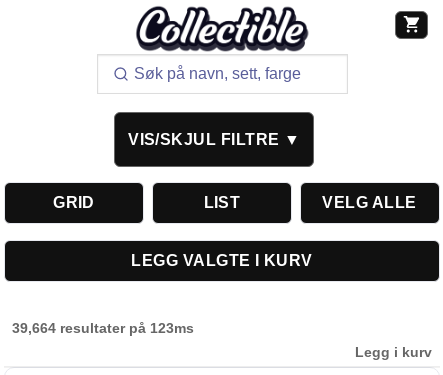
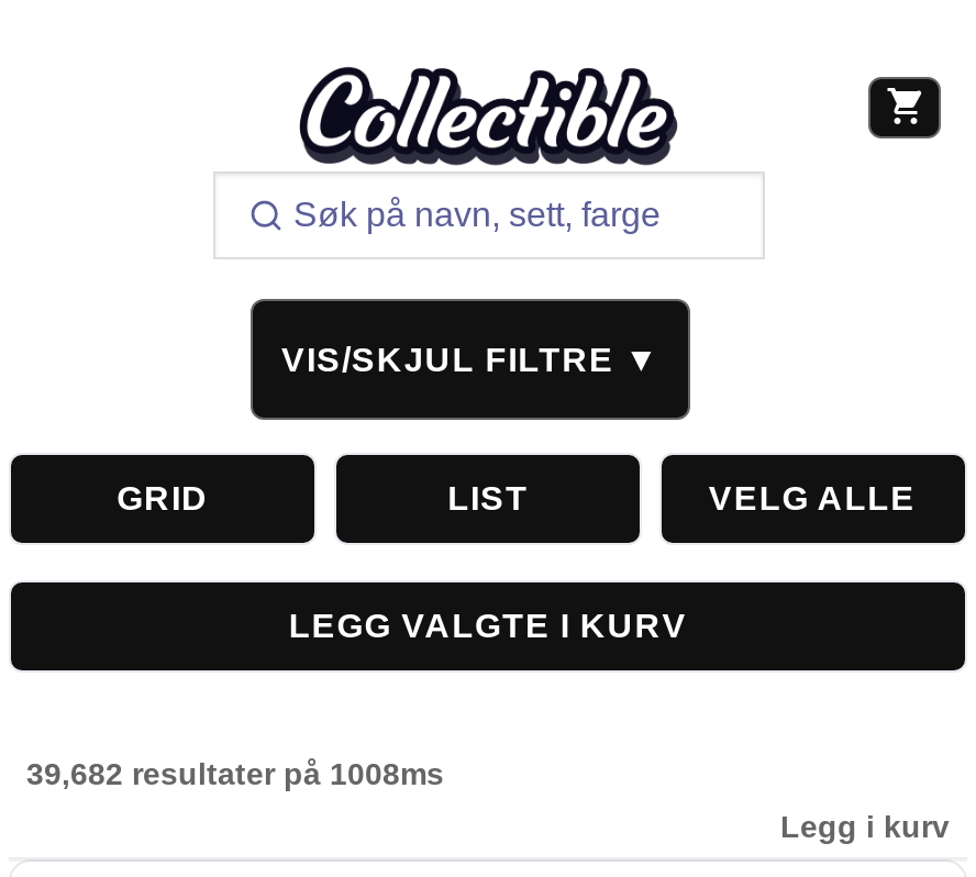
- 39,664 resultater på 123ms
+ 39,682 resultater på 1008ms
